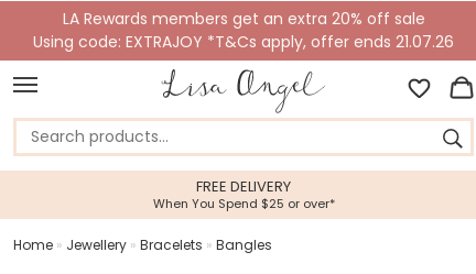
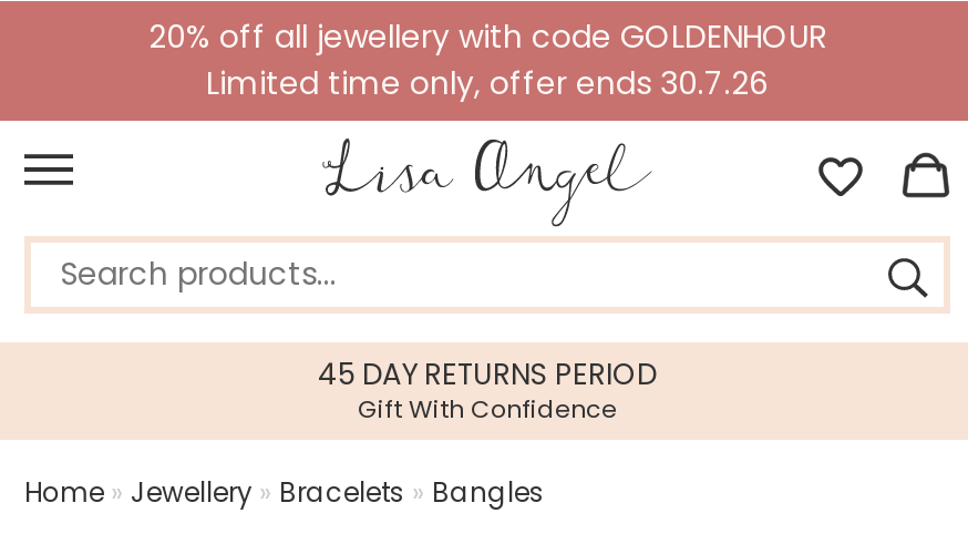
- LA Rewards members get an extra 20% off sale
- Using code: EXTRAJOY *T&Cs apply, offer ends 21.07.26
+ 20% off all jewellery with code GOLDENHOUR
+ Limited time only, offer ends 30.7.26

- FREE DELIVERY
- When You Spend $25 or over*
+ 45 DAY RETURNS PERIOD
+ Gift With Confidence
